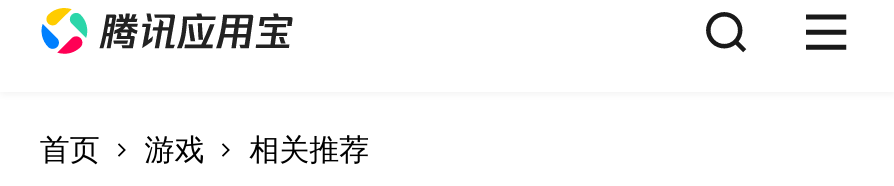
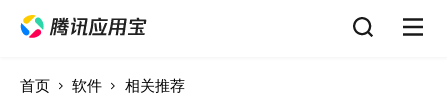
- 游戏
+ 软件
